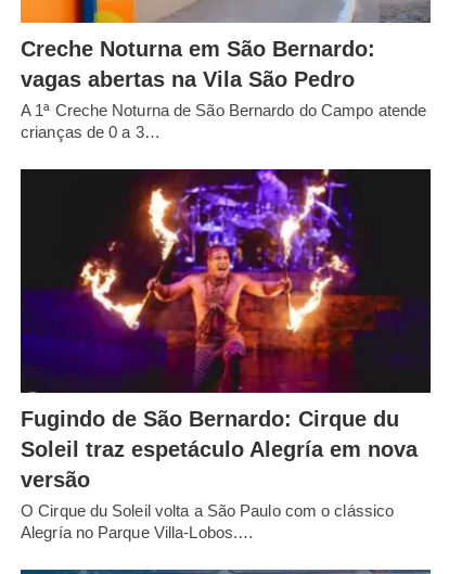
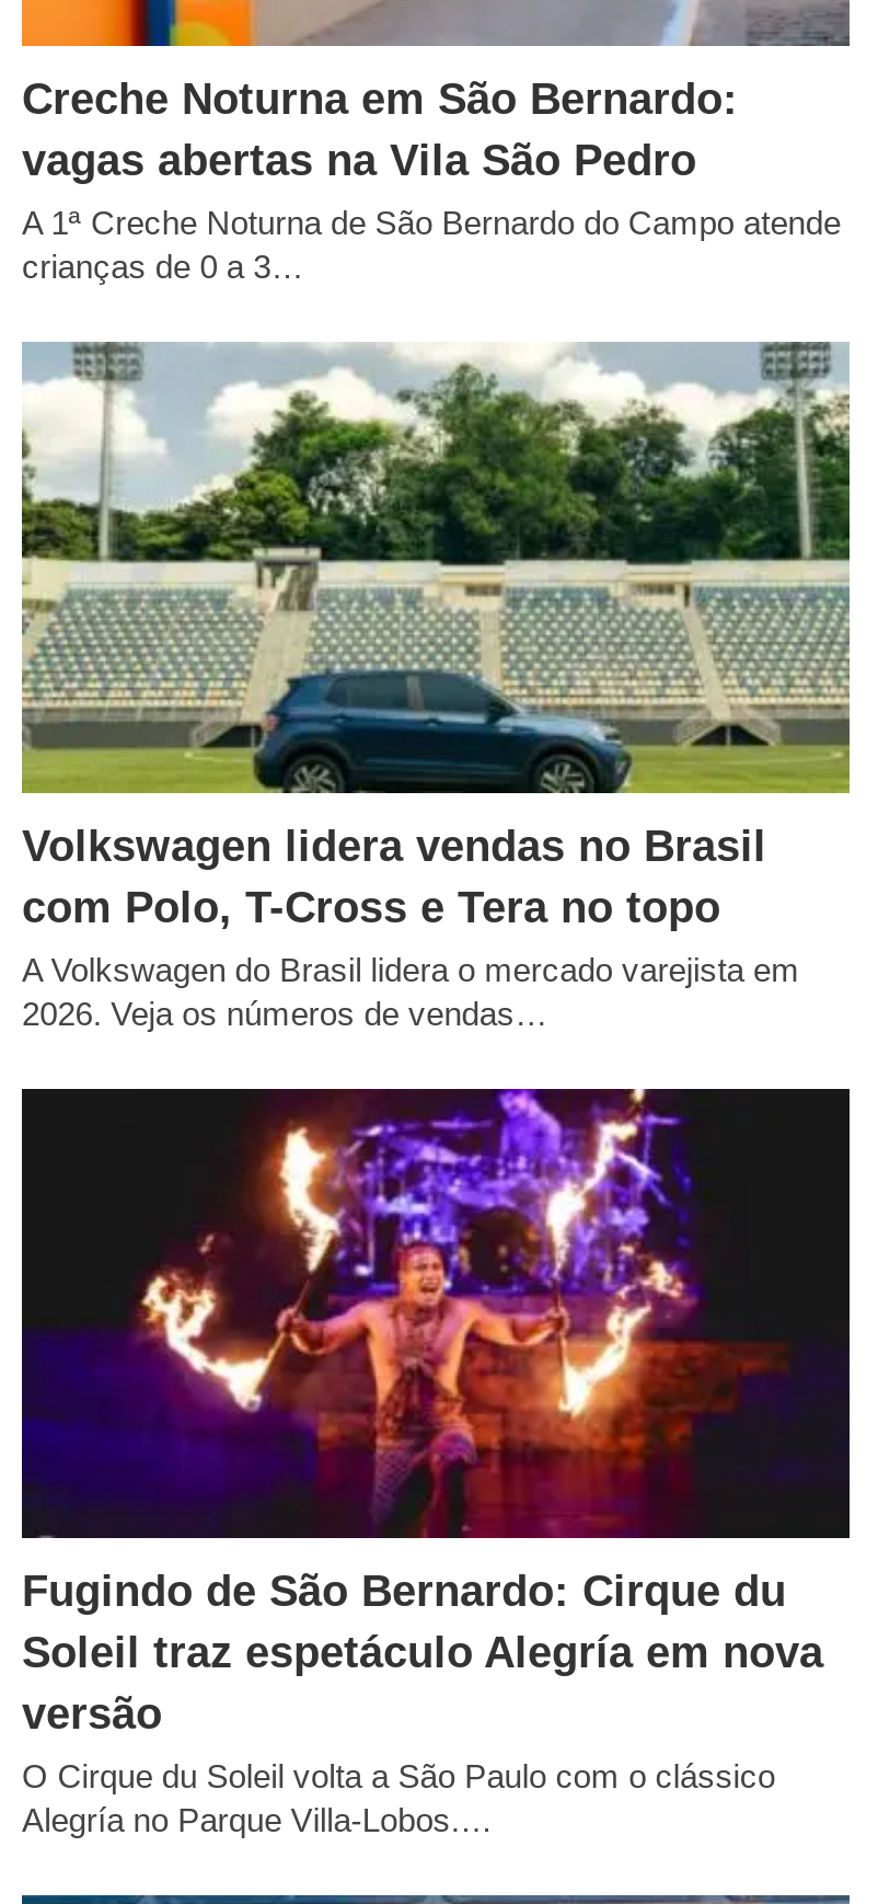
+ [image]
+ Volkswagen lidera vendas no Brasil
+ com Polo, T-Cross e Tera no topo
+ A Volkswagen do Brasil lidera o mercado varejista em
+ 2026. Veja os números de vendas…
